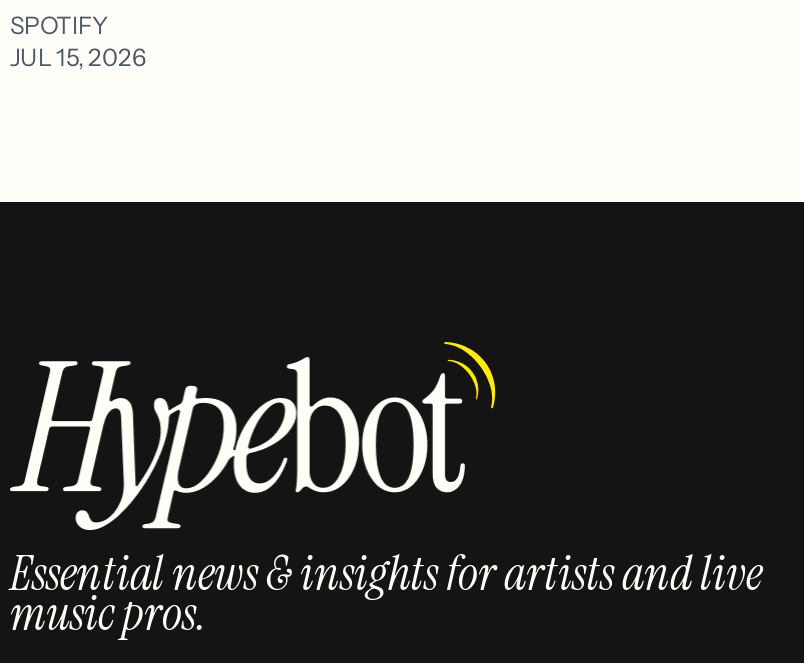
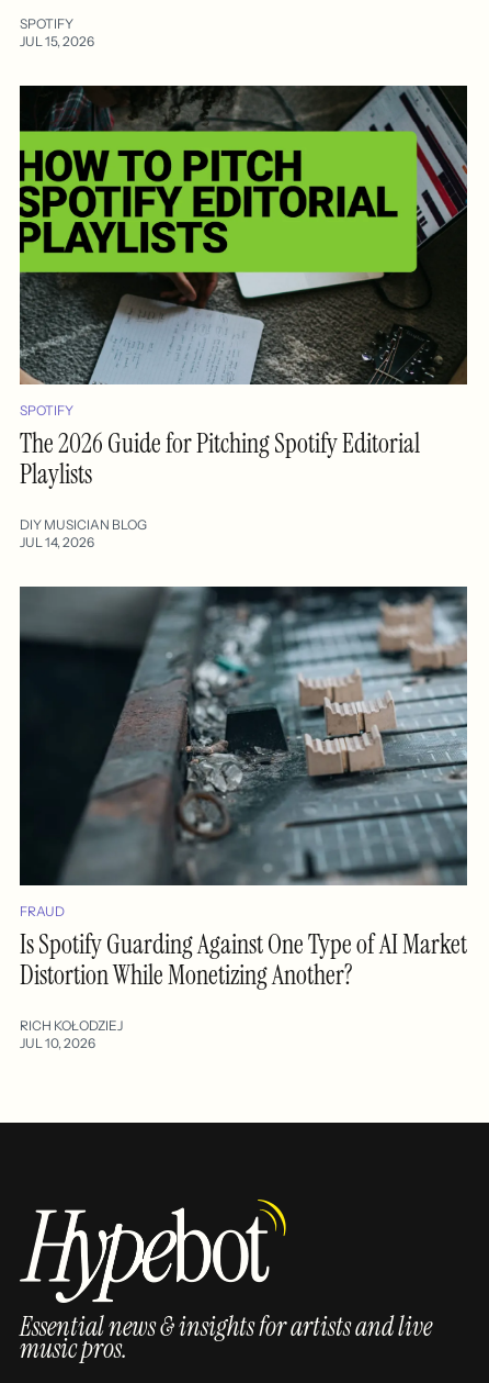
+ [image]
+ SPOTIFY
+ The 2026 Guide for Pitching Spotify Editorial
+ Playlists
+ DIY MUSICIAN BLOG
+ JUL 14, 2026

+ [image]
+ FRAUD
+ Is Spotify Guarding Against One Type of AI Market
+ Distortion While Monetizing Another?
+ RICH KOŁODZIEJ
+ JUL 10, 2026
